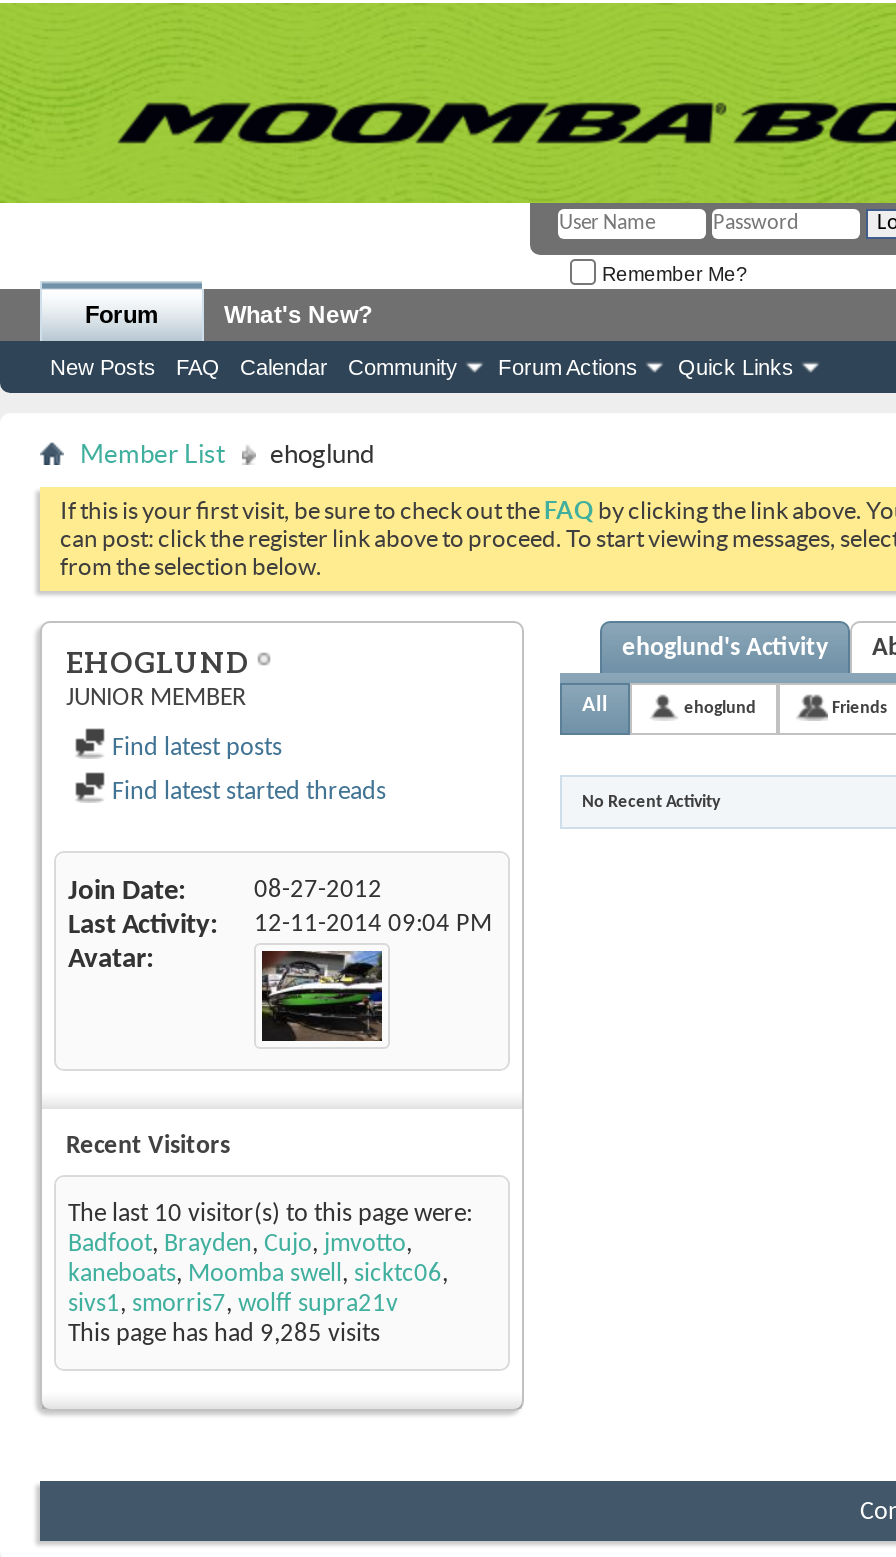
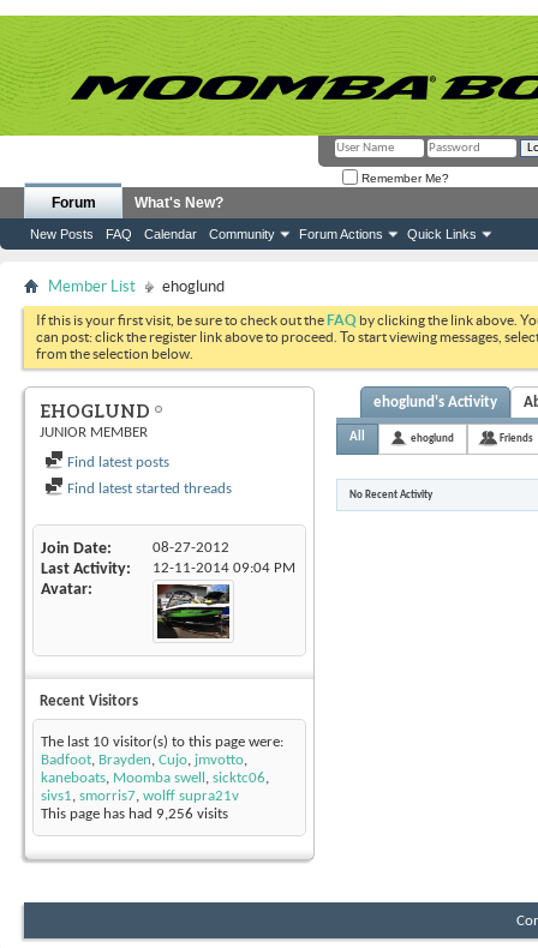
- This page has had 9,285 visits
+ This page has had 9,256 visits
